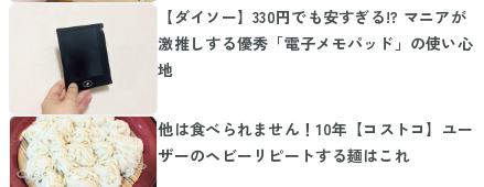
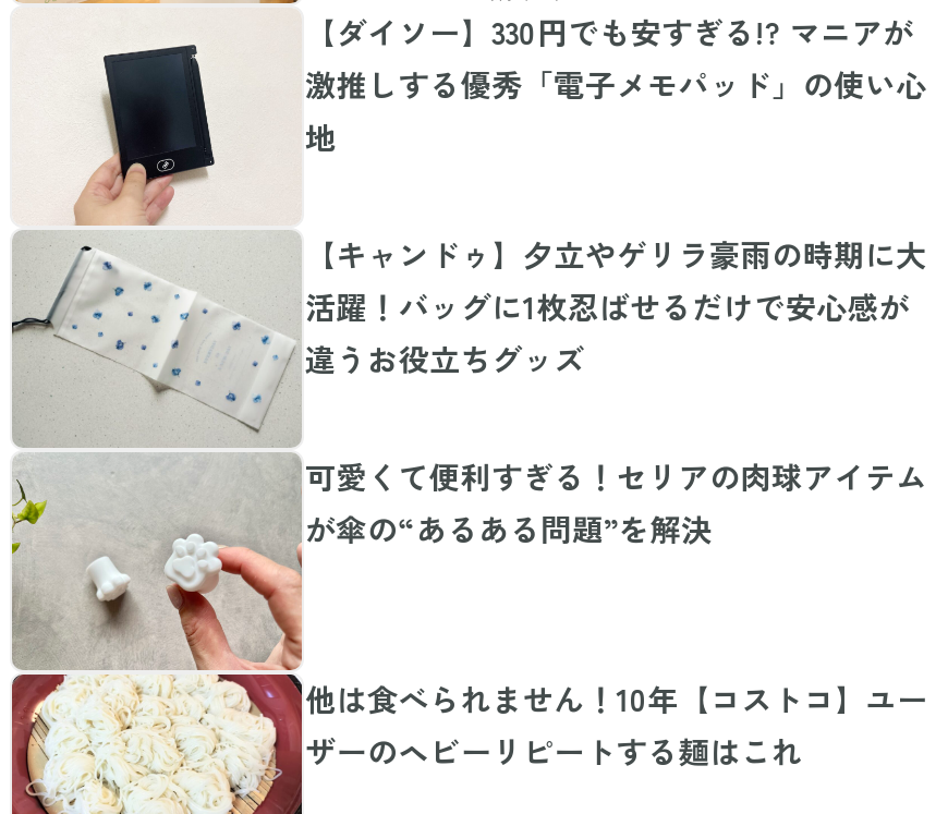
+ [image]
+ 【キャンドゥ】夕立やゲリラ豪雨の時期に大
+ 活躍！バッグに1枚忍ばせるだけで安心感が
+ 違うお役立ちグッズ
+ 可愛くて便利すぎる！セリアの肉球アイテム
+ が傘の“あるある問題”を解決
